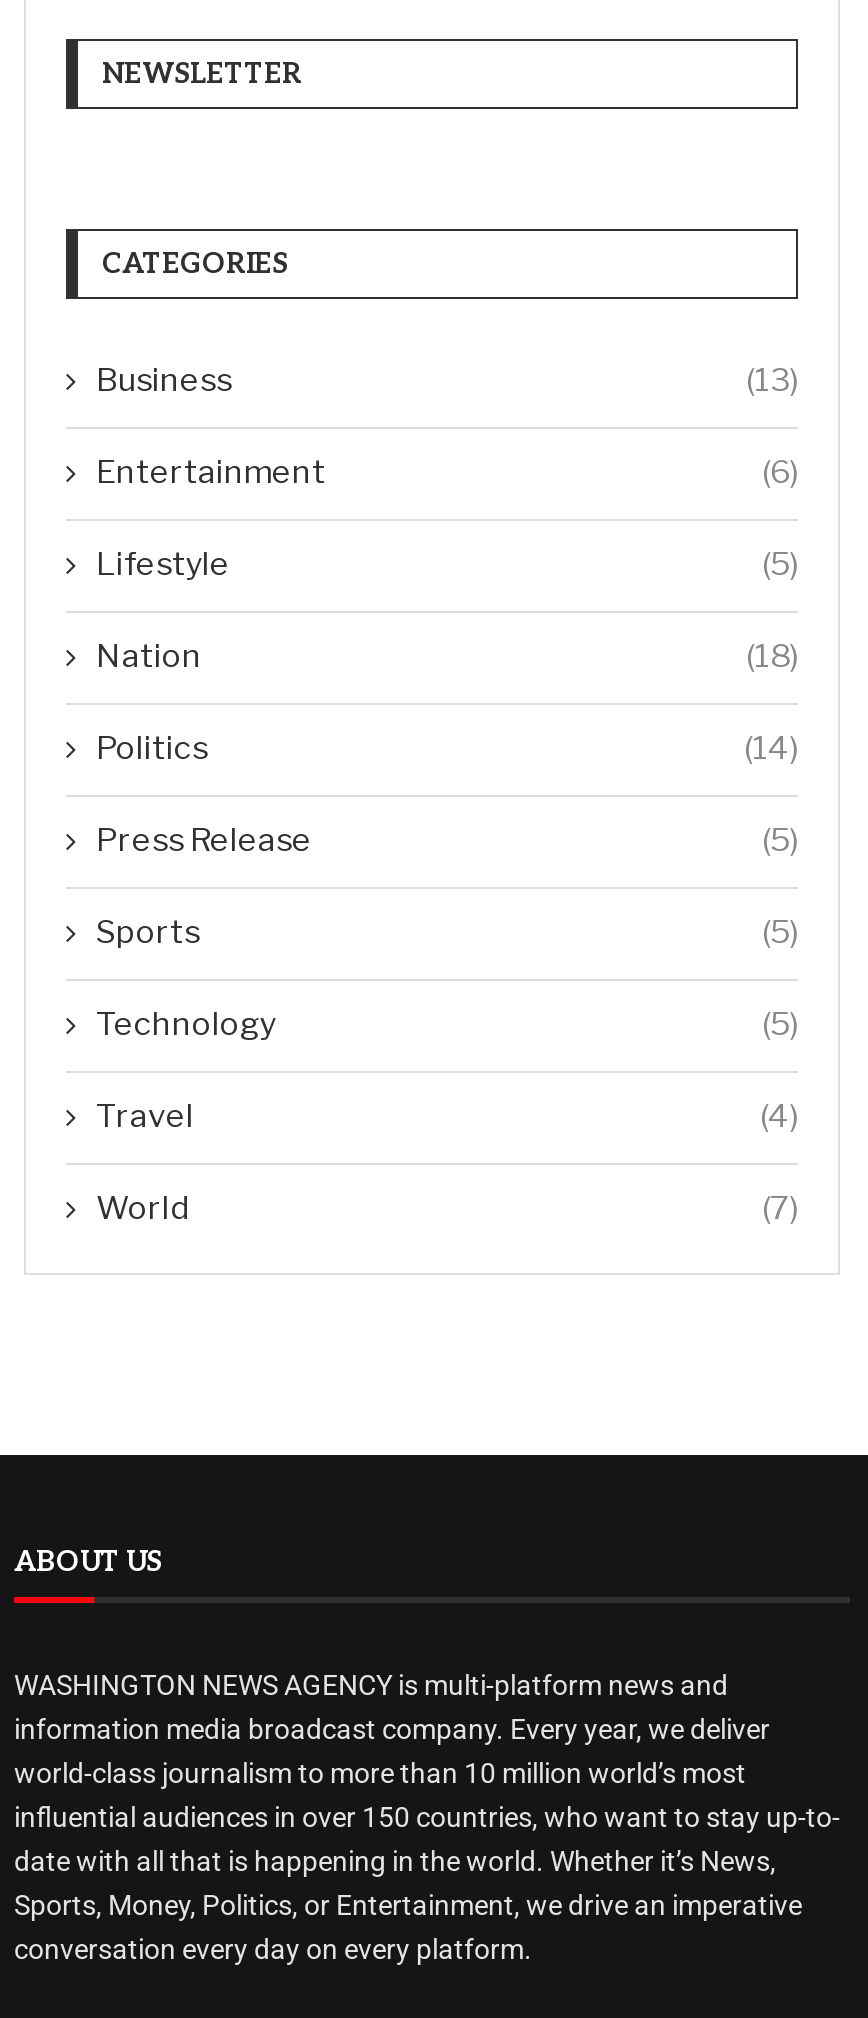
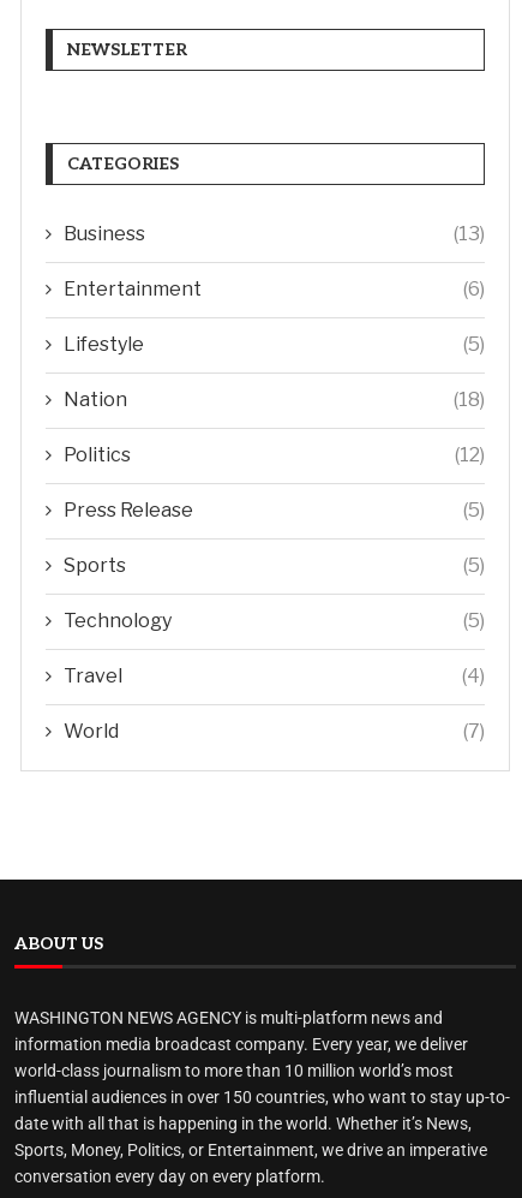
- (14)
+ (12)
